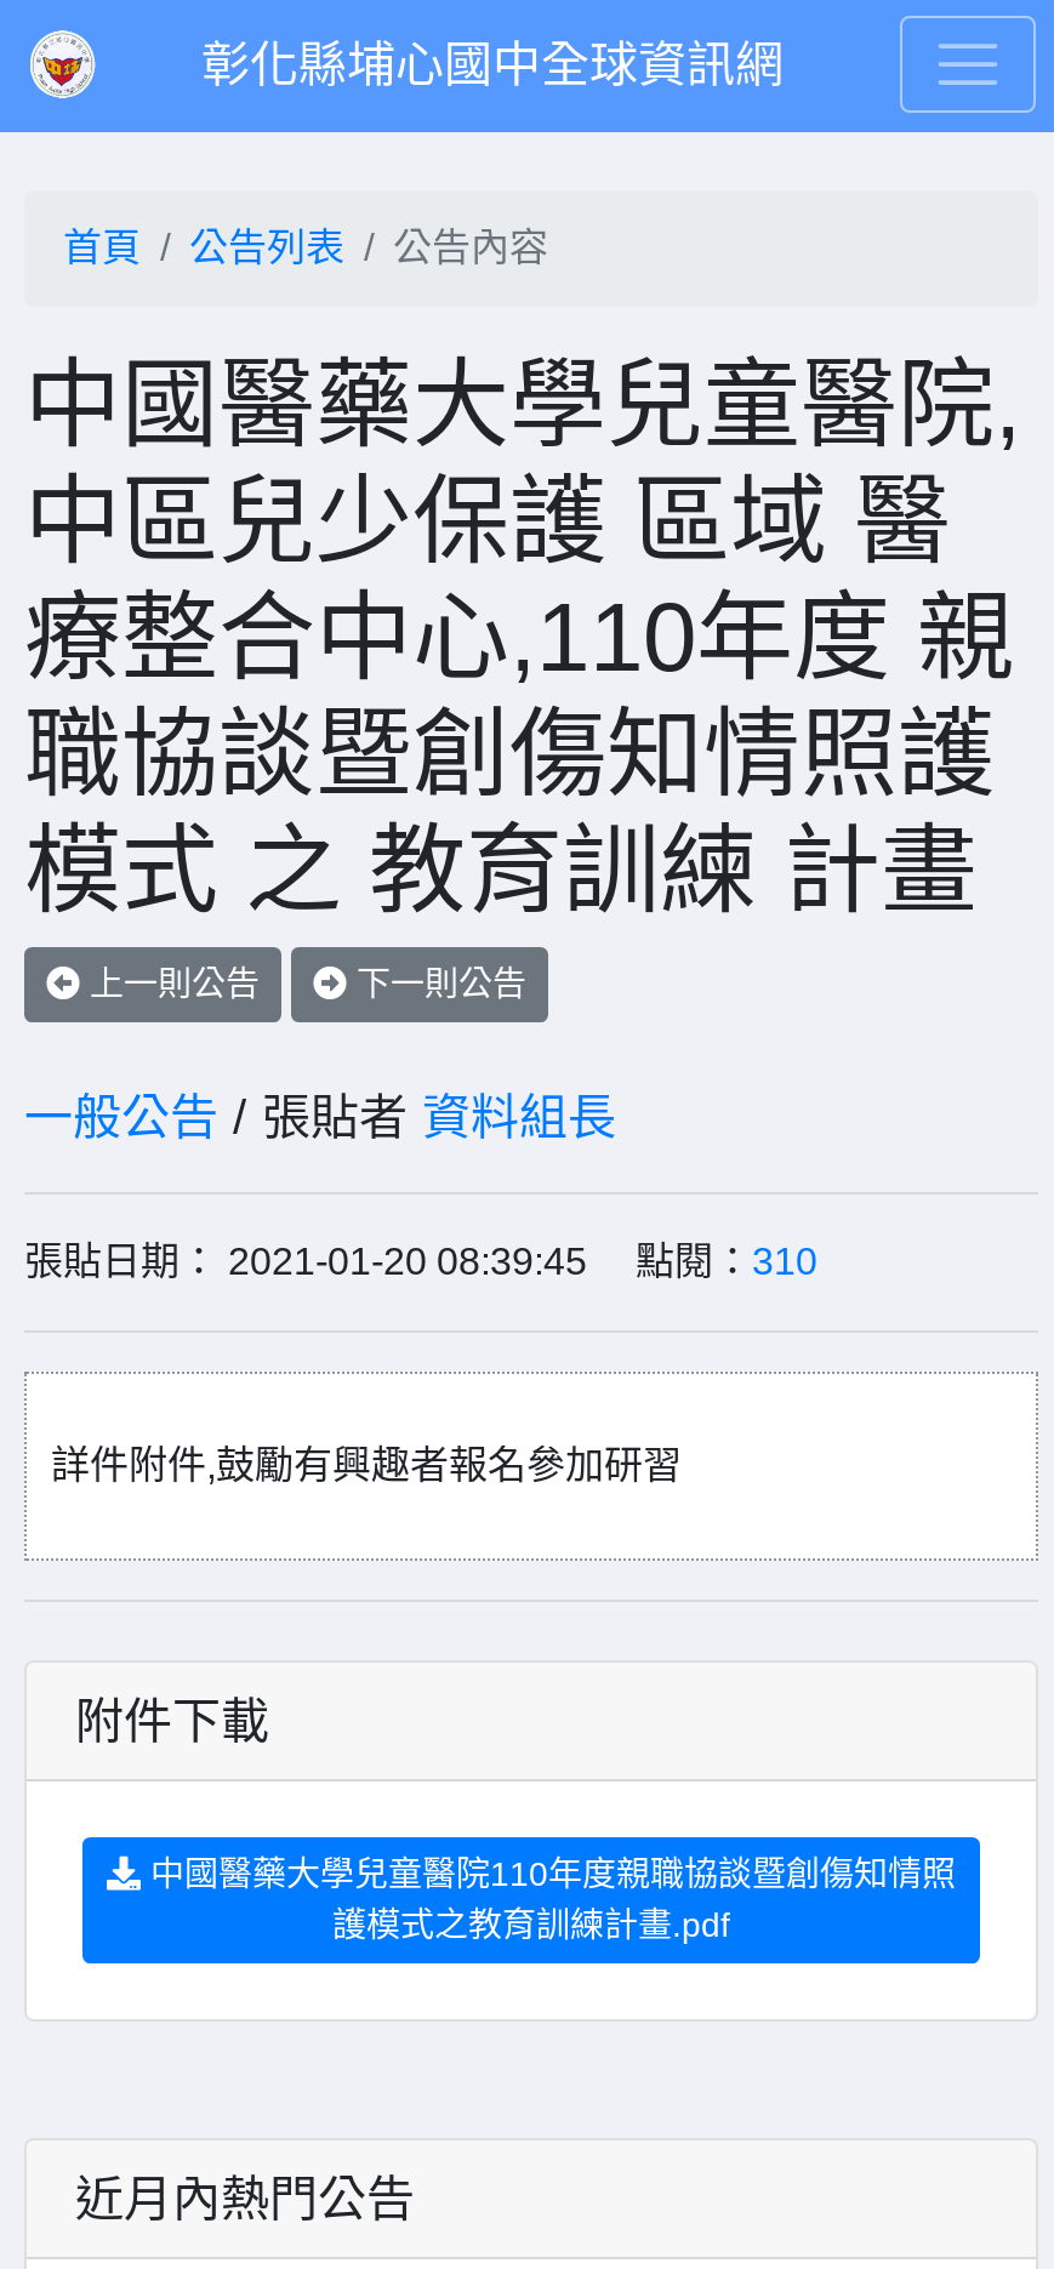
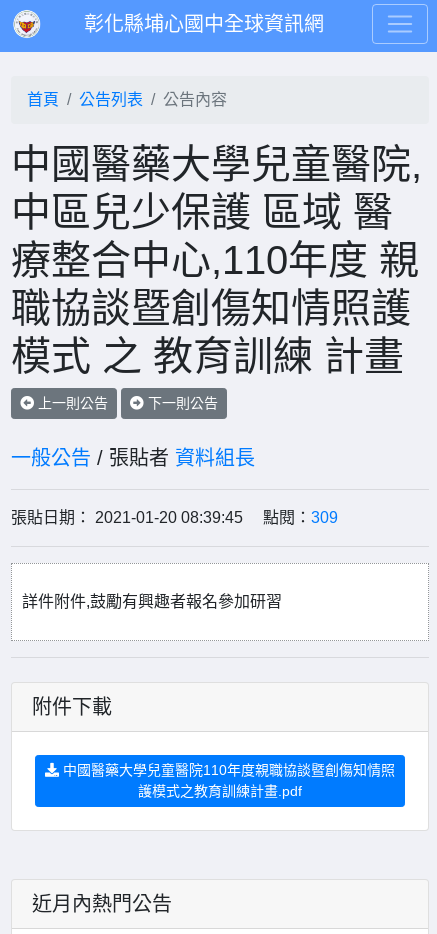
- 張貼日期： 2021-01-20 08:39:45 點閱：310
+ 張貼日期： 2021-01-20 08:39:45 點閱：309
